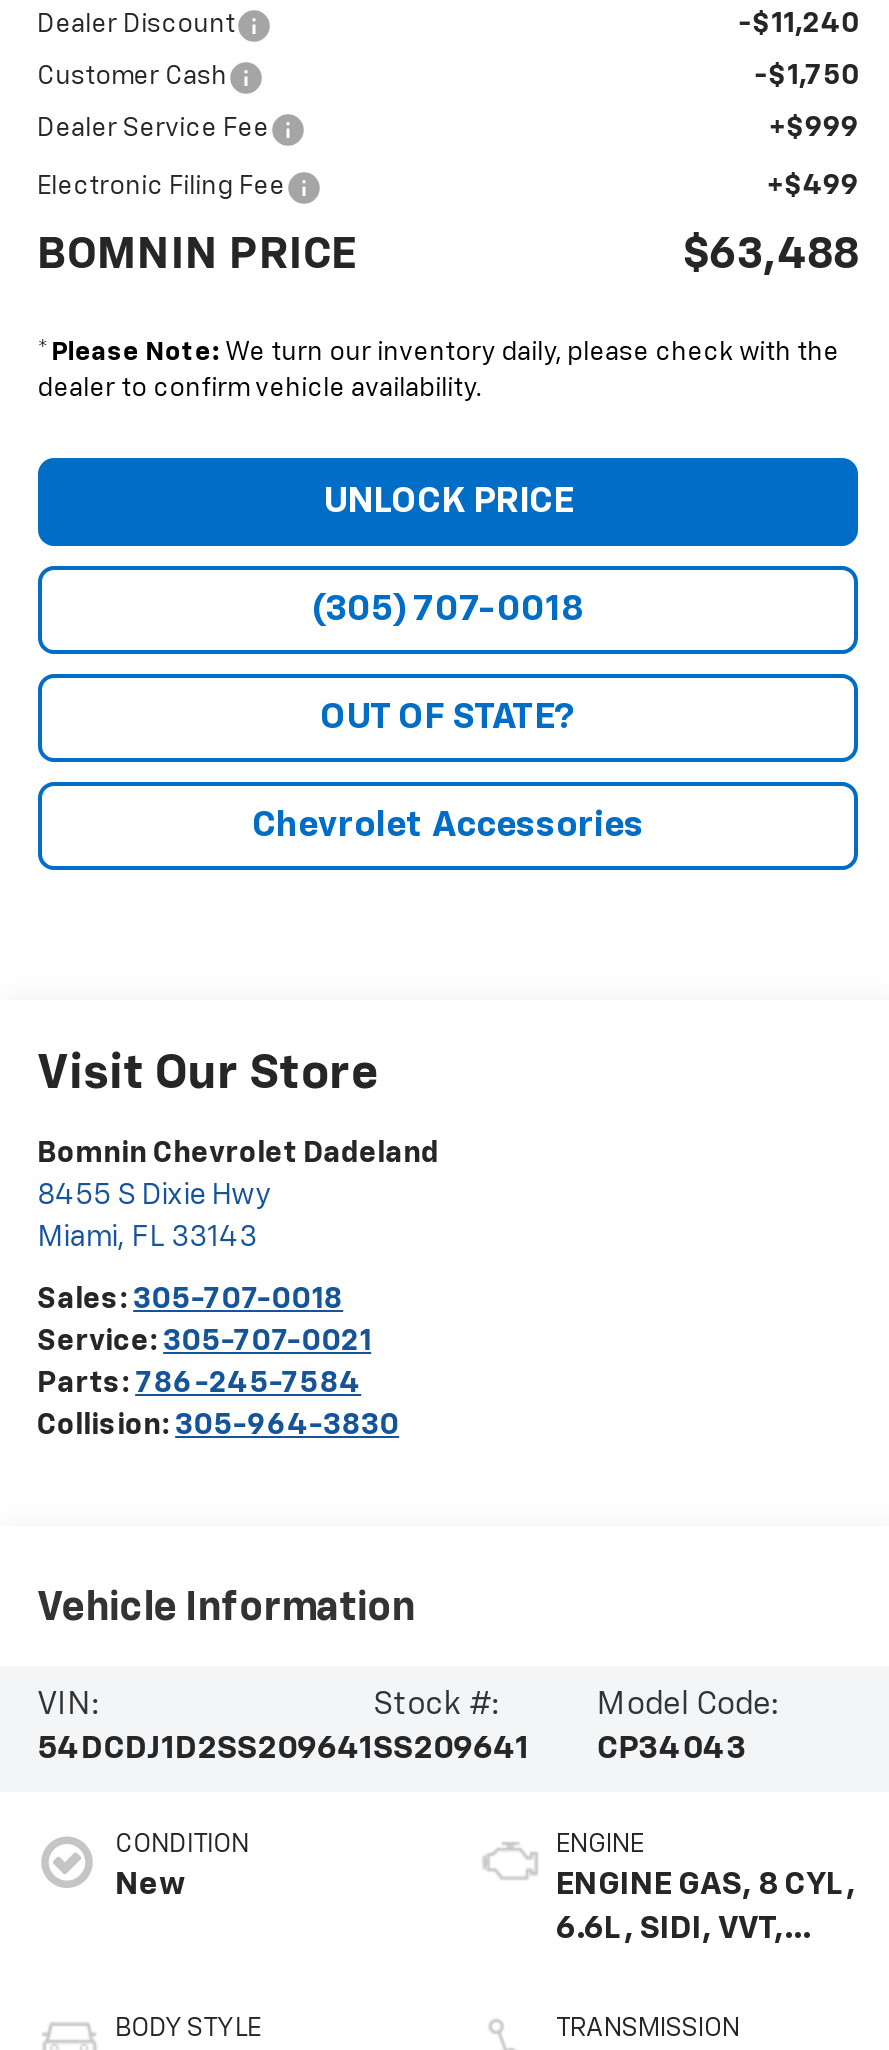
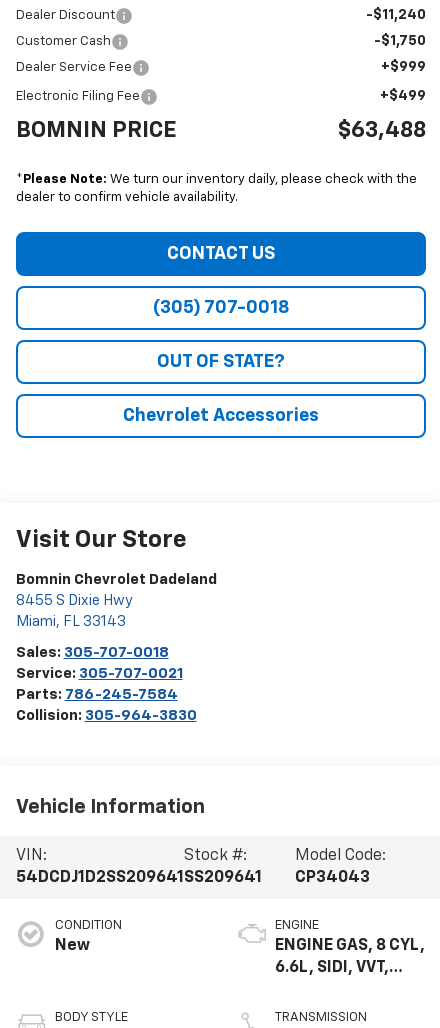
- UNLOCK PRICE
+ CONTACT US
